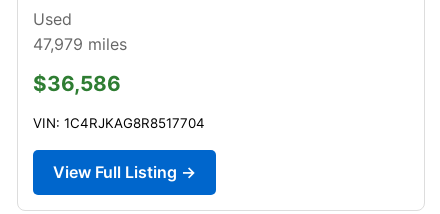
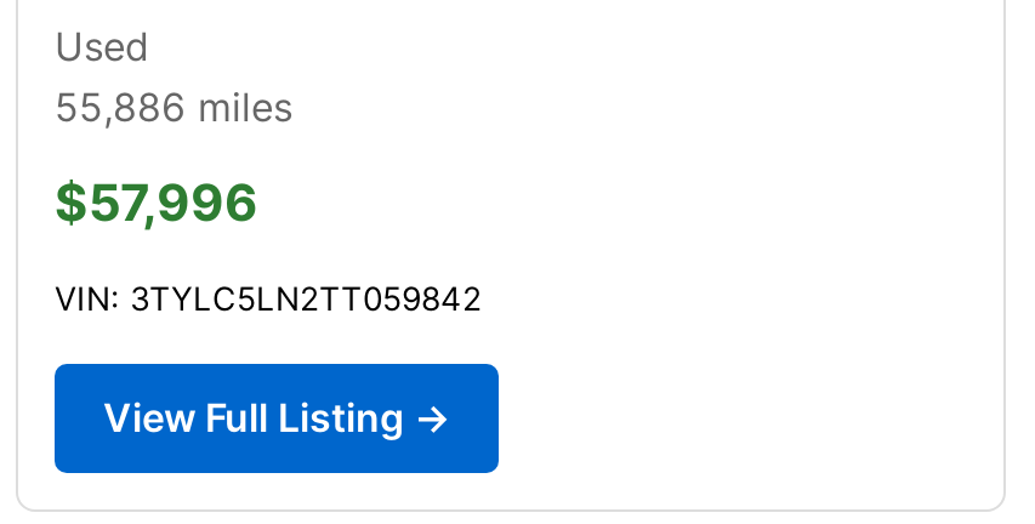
- 47,979 miles
+ 55,886 miles

- $36,586
+ $57,996

- VIN: 1C4RJKAG8R8517704
+ VIN: 3TYLC5LN2TT059842
